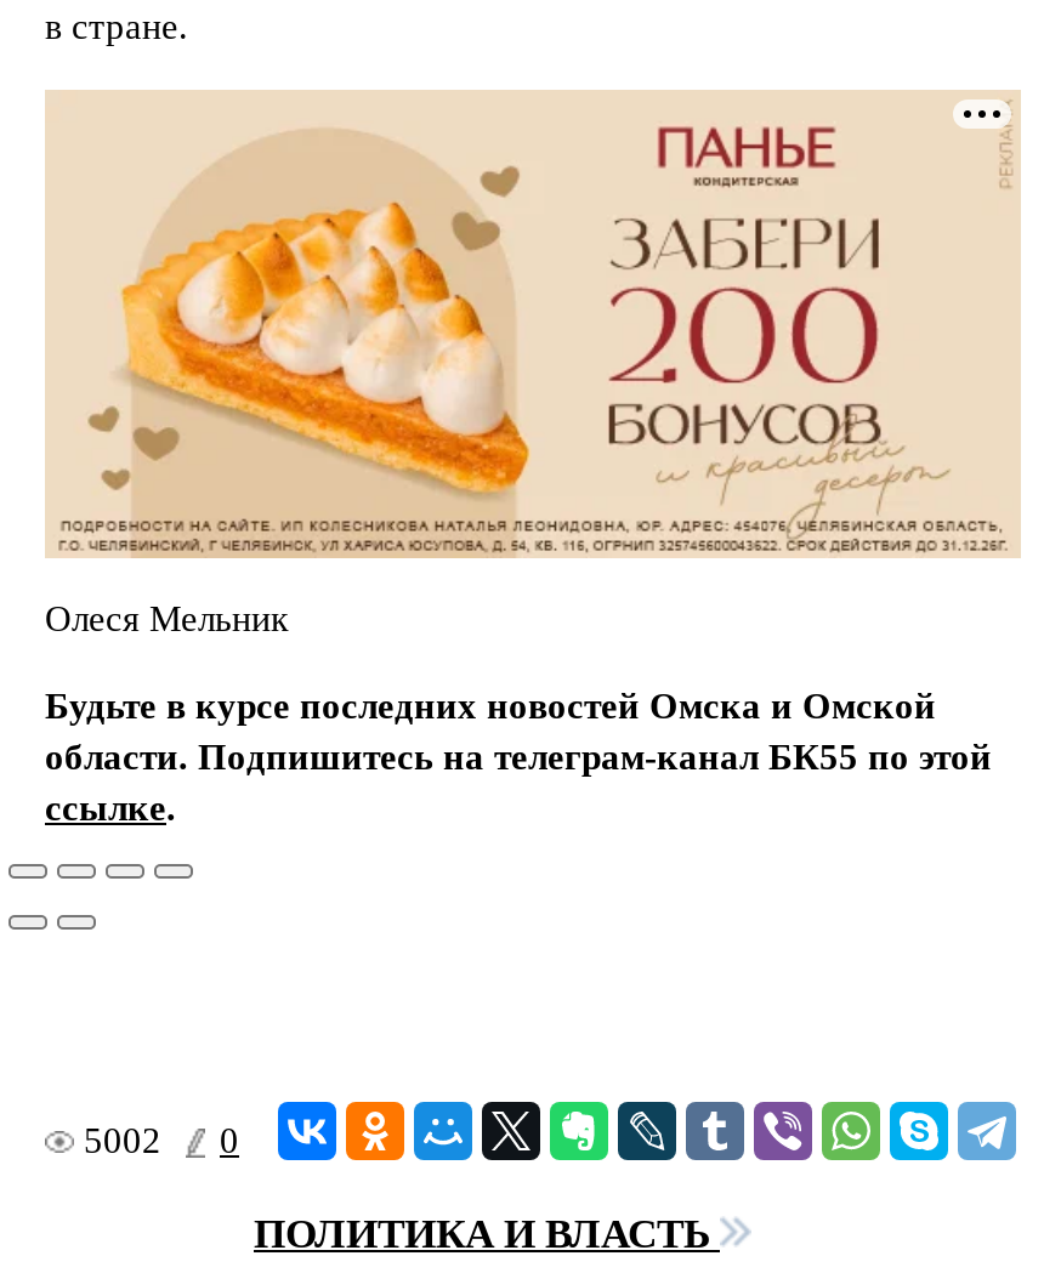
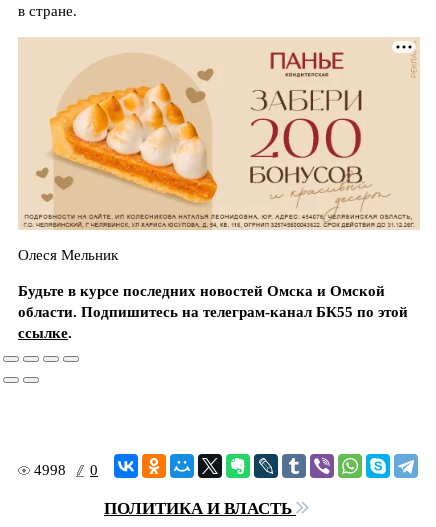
- 5002 0
+ 4998 0
